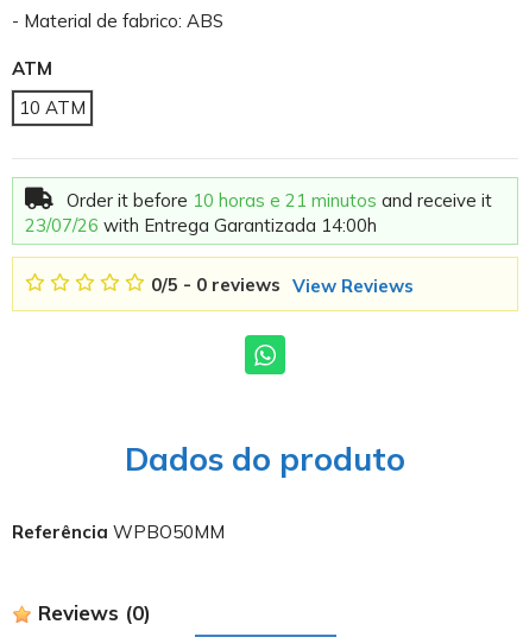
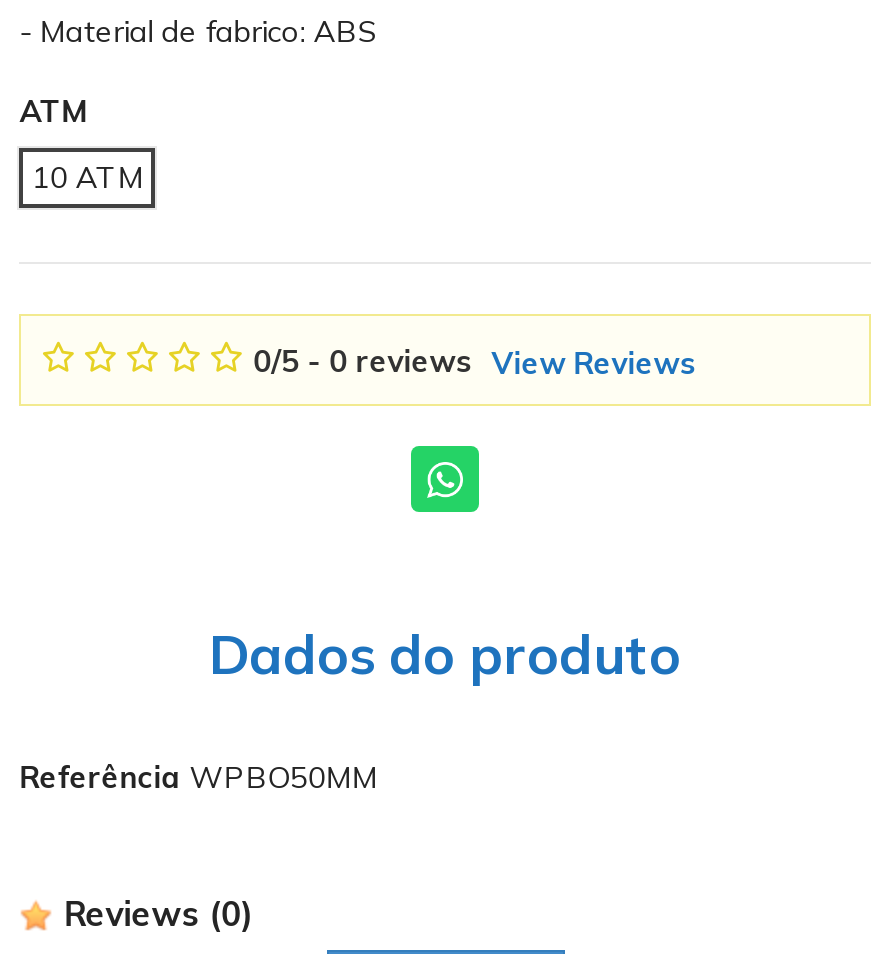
- Order it before 10 horas e 21 minutos and receive it
- 23/07/26 with Entrega Garantizada 14:00h
